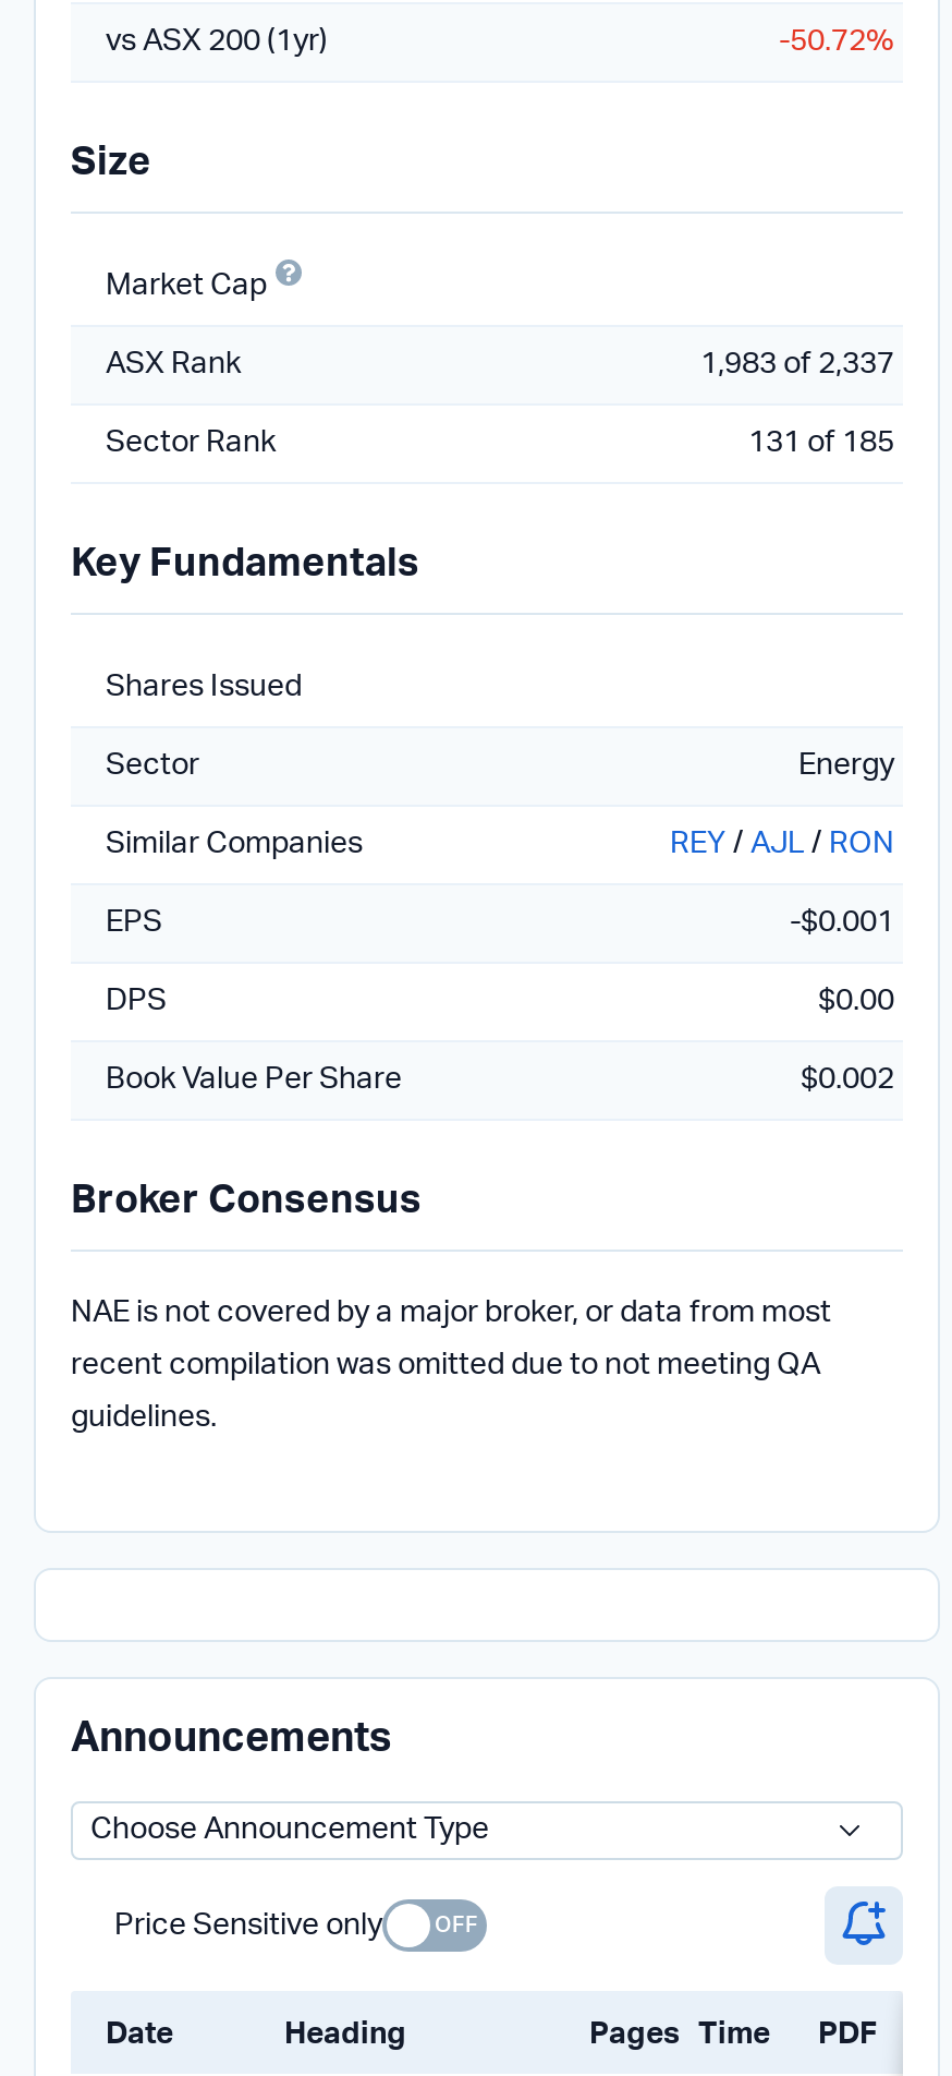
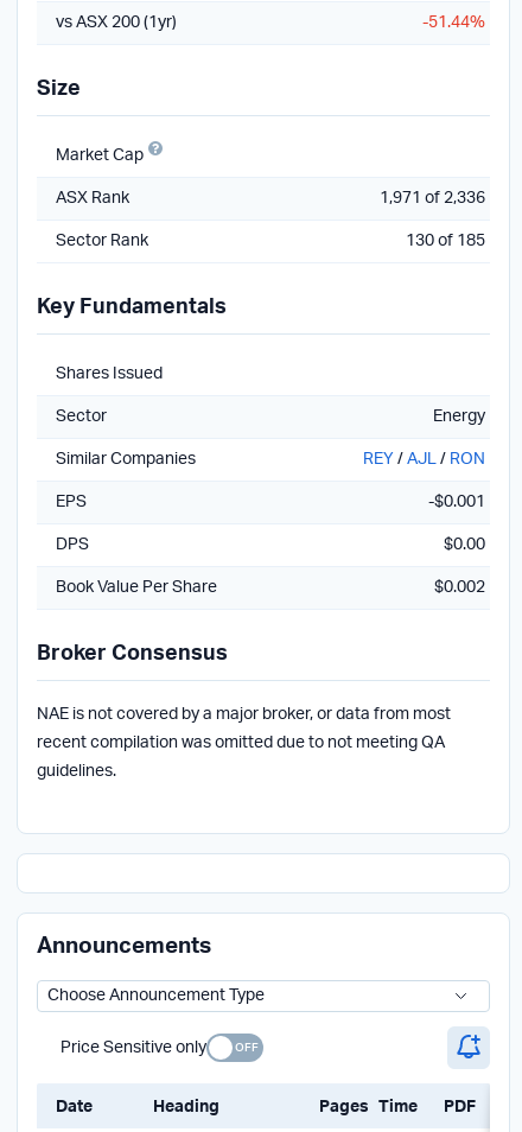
- -50.72%
+ -51.44%

- 1,983 of 2,337
+ 1,971 of 2,336

- 131 of 185
+ 130 of 185
